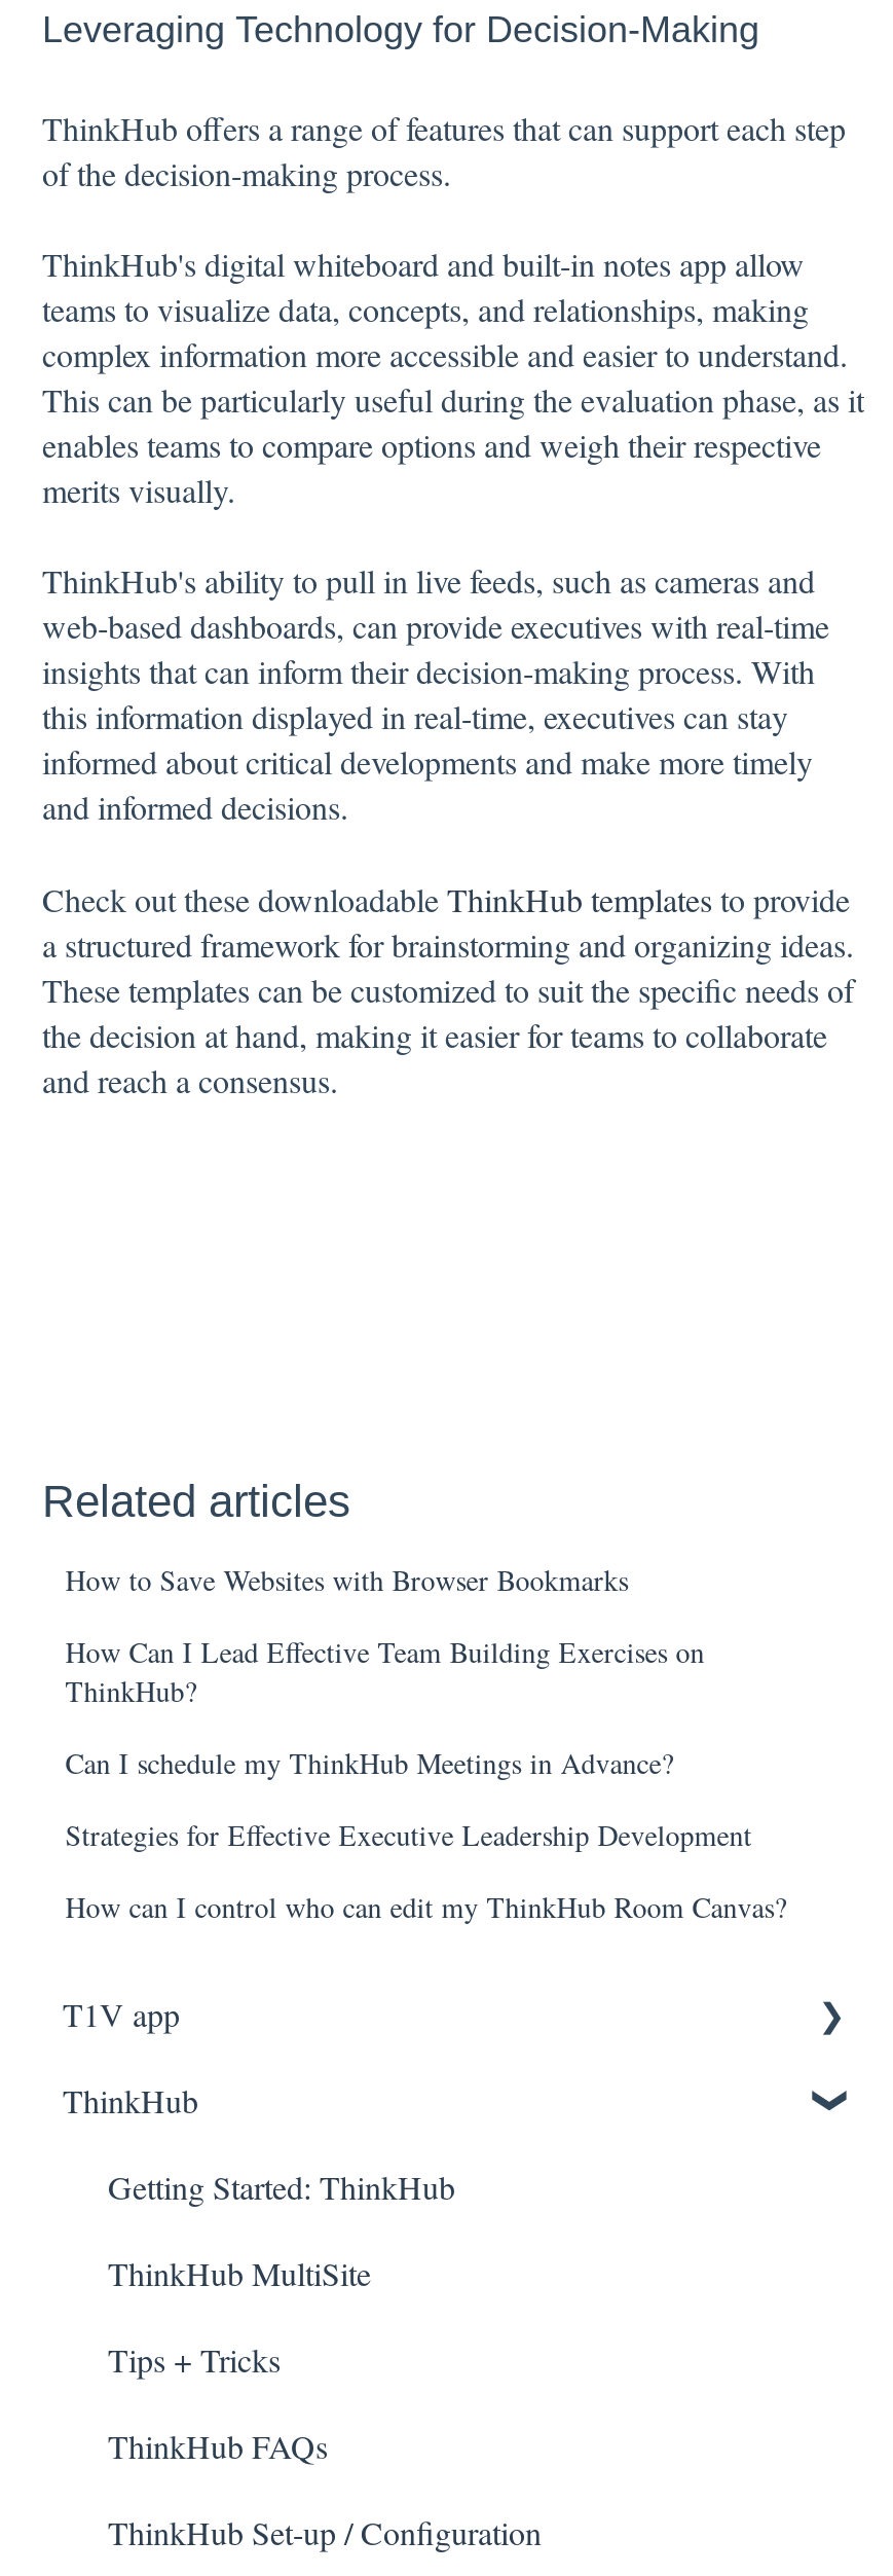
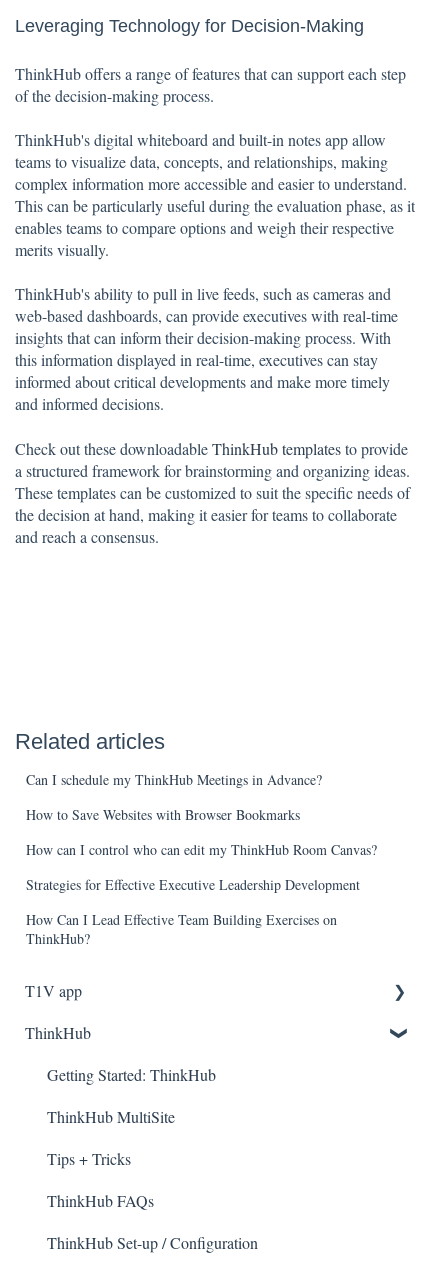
moved down: How to Save Websites with Browser Bookmarks

moved down: How Can I Lead Effective Team Building Exercises on | ThinkHub?

moved up: Can I schedule my ThinkHub Meetings in Advance?

moved up: How can I control who can edit my ThinkHub Room Canvas? | Strategies for Effective Executive Leadership Development
